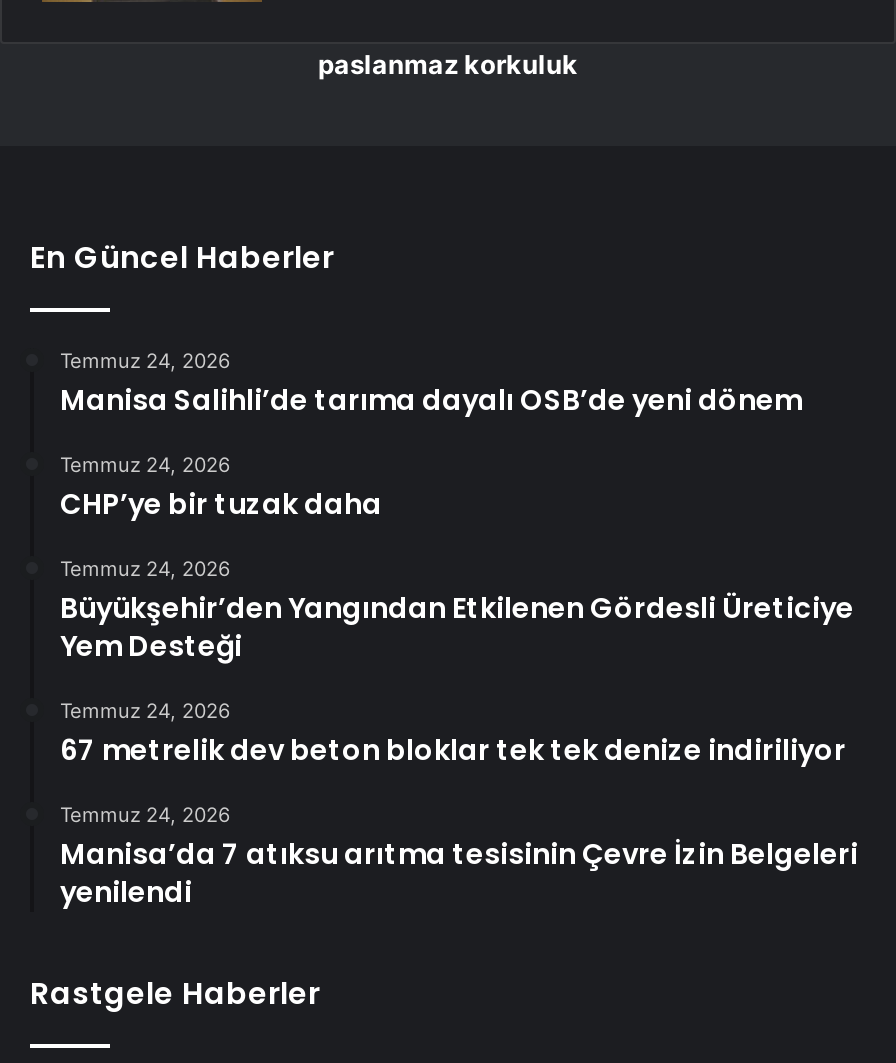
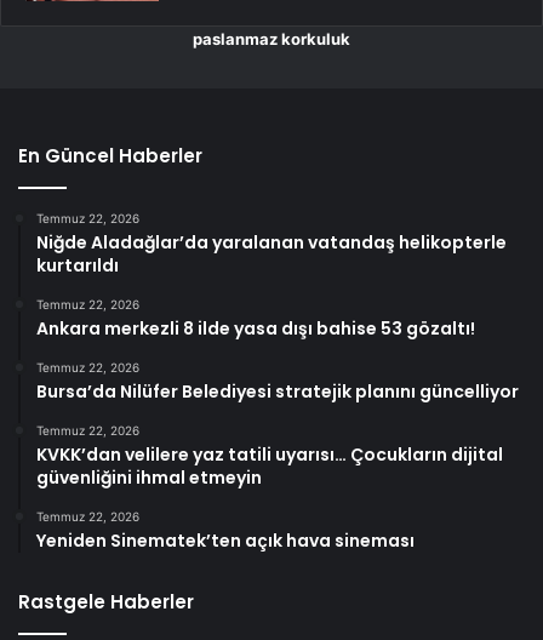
- Temmuz 24, 2026
- Manisa Salihli’de tarıma dayalı OSB’de yeni dönem
+ Temmuz 22, 2026
+ Niğde Aladağlar’da yaralanan vatandaş helikopterle
+ kurtarıldı

- Temmuz 24, 2026
- CHP’ye bir tuzak daha
+ Temmuz 22, 2026
+ Ankara merkezli 8 ilde yasa dışı bahise 53 gözaltı!

- Temmuz 24, 2026
- Büyükşehir’den Yangından Etkilenen Gördesli Üreticiye
- Yem Desteği
+ Temmuz 22, 2026
+ Bursa’da Nilüfer Belediyesi stratejik planını güncelliyor

- Temmuz 24, 2026
- 67 metrelik dev beton bloklar tek tek denize indiriliyor
+ Temmuz 22, 2026
+ KVKK’dan velilere yaz tatili uyarısı… Çocukların dijital
+ güvenliğini ihmal etmeyin

- Temmuz 24, 2026
- Manisa’da 7 atıksu arıtma tesisinin Çevre İzin Belgeleri
- yenilendi
+ Temmuz 22, 2026
+ Yeniden Sinematek’ten açık hava sineması
